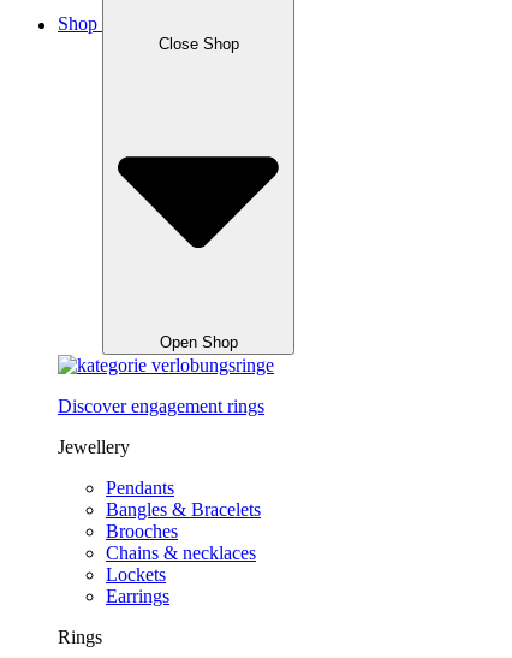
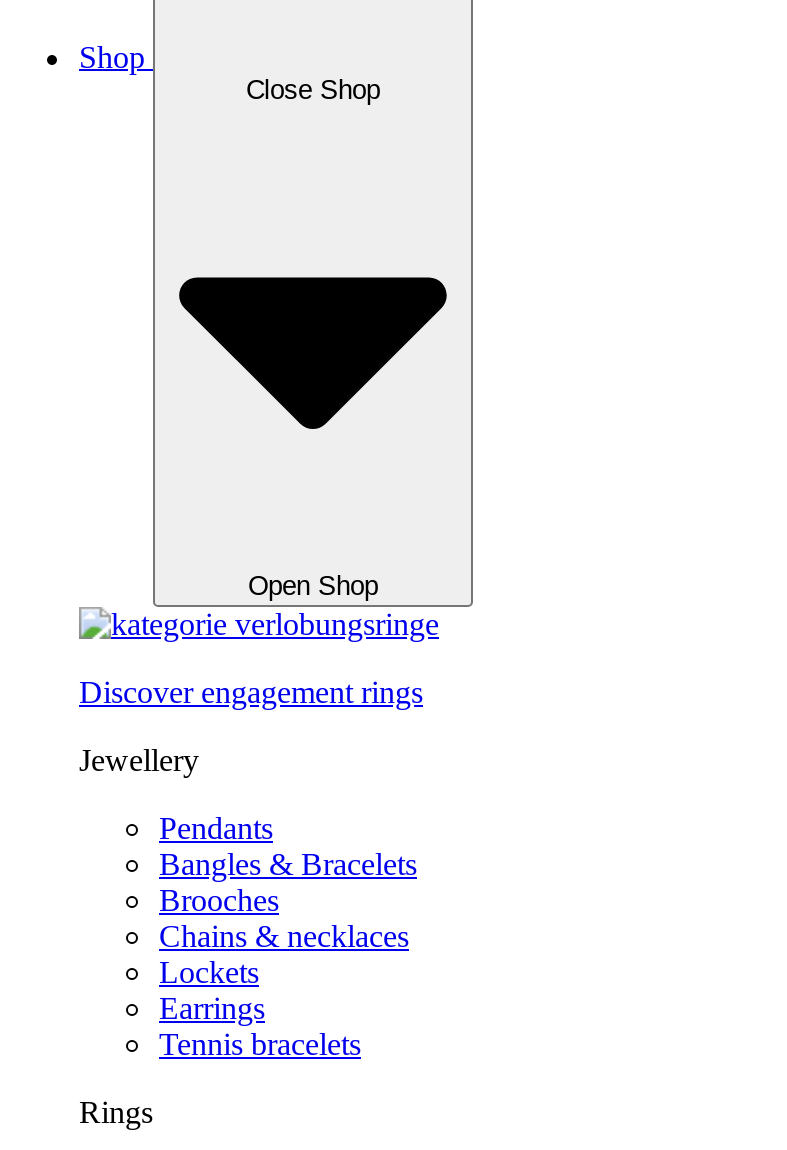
+ Tennis bracelets
